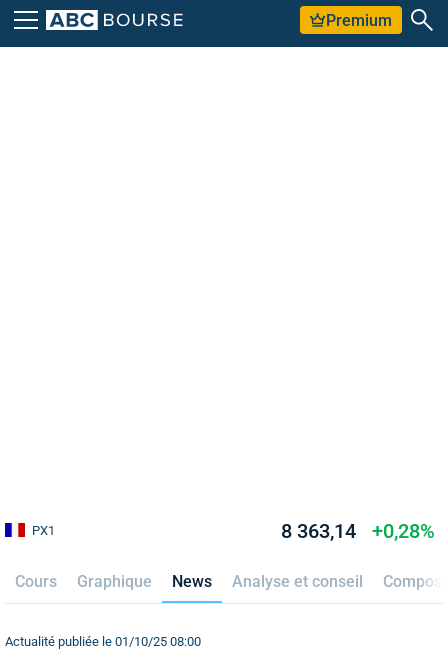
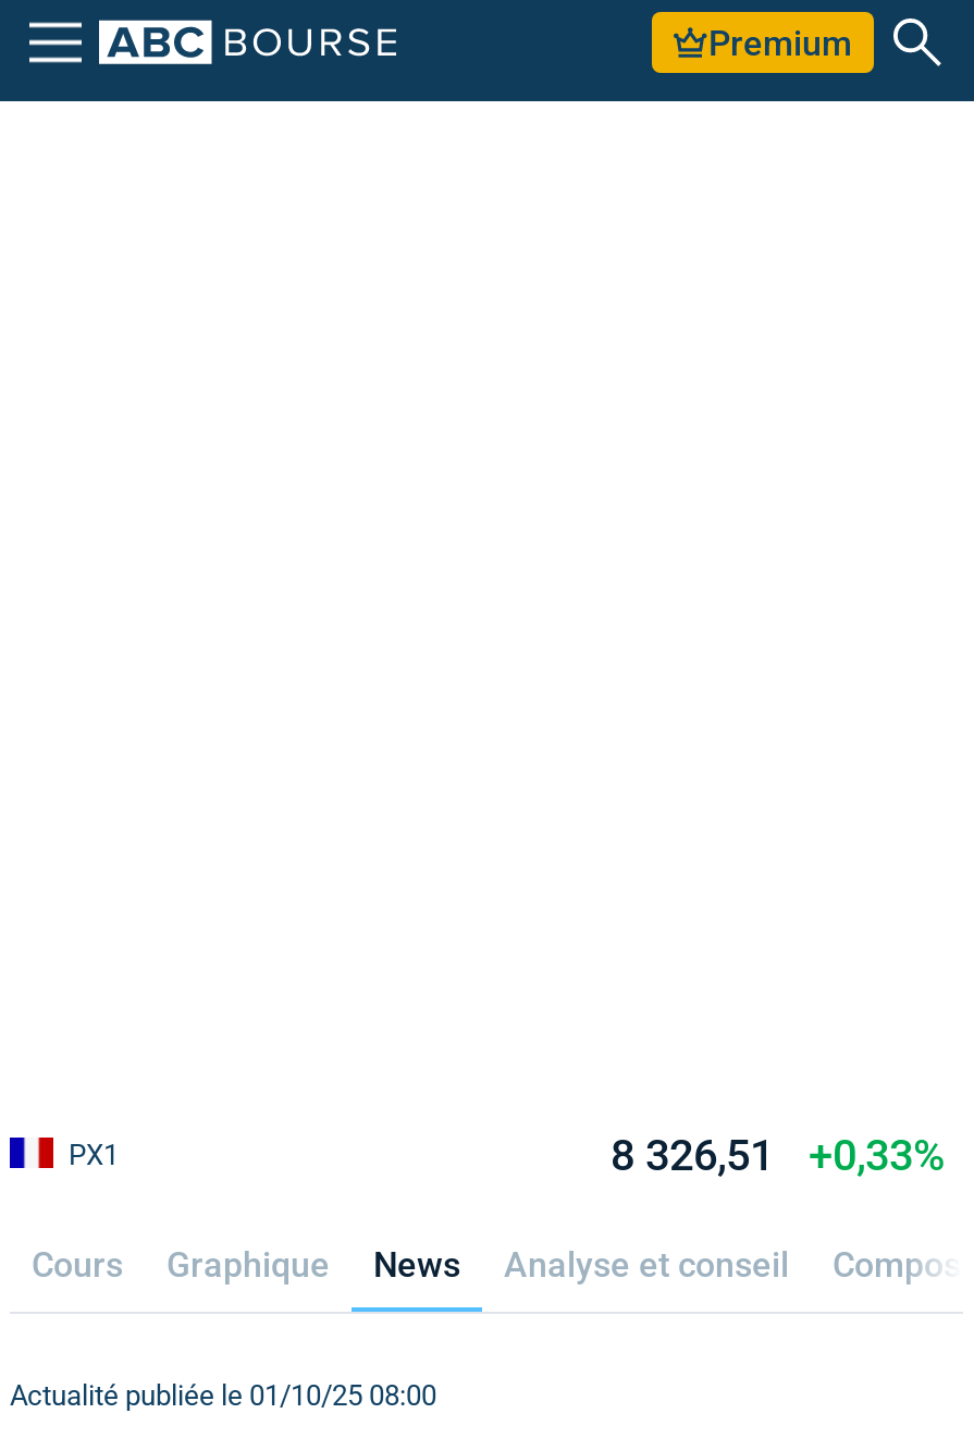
- 8 363,14
+ 8 326,51

- +0,28%
+ +0,33%
